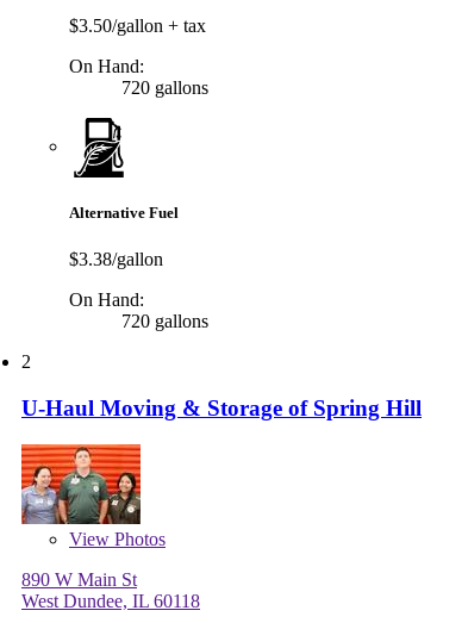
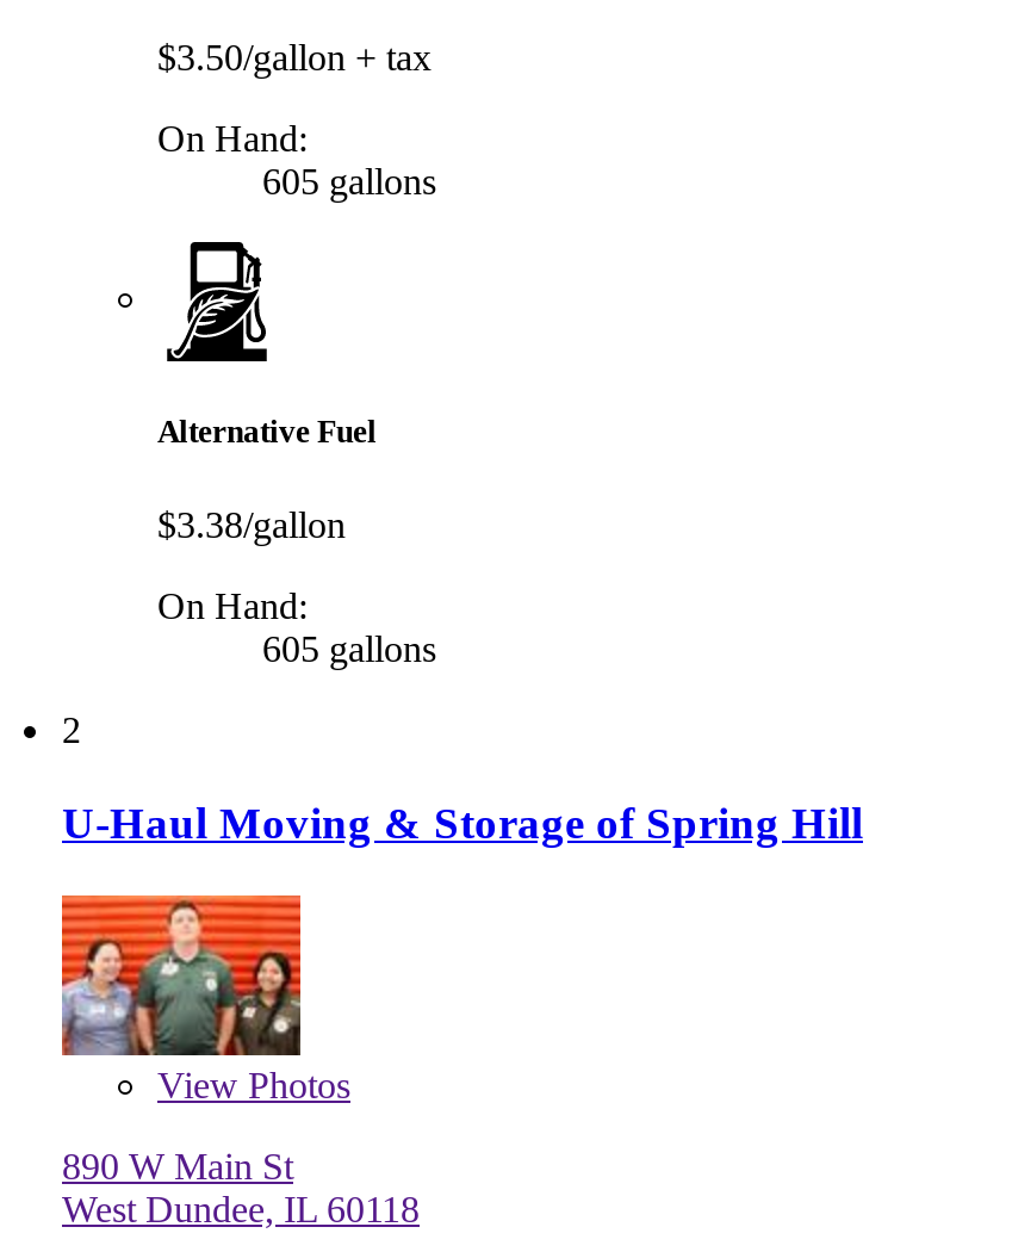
- 720 gallons
+ 605 gallons

- 720 gallons
+ 605 gallons
